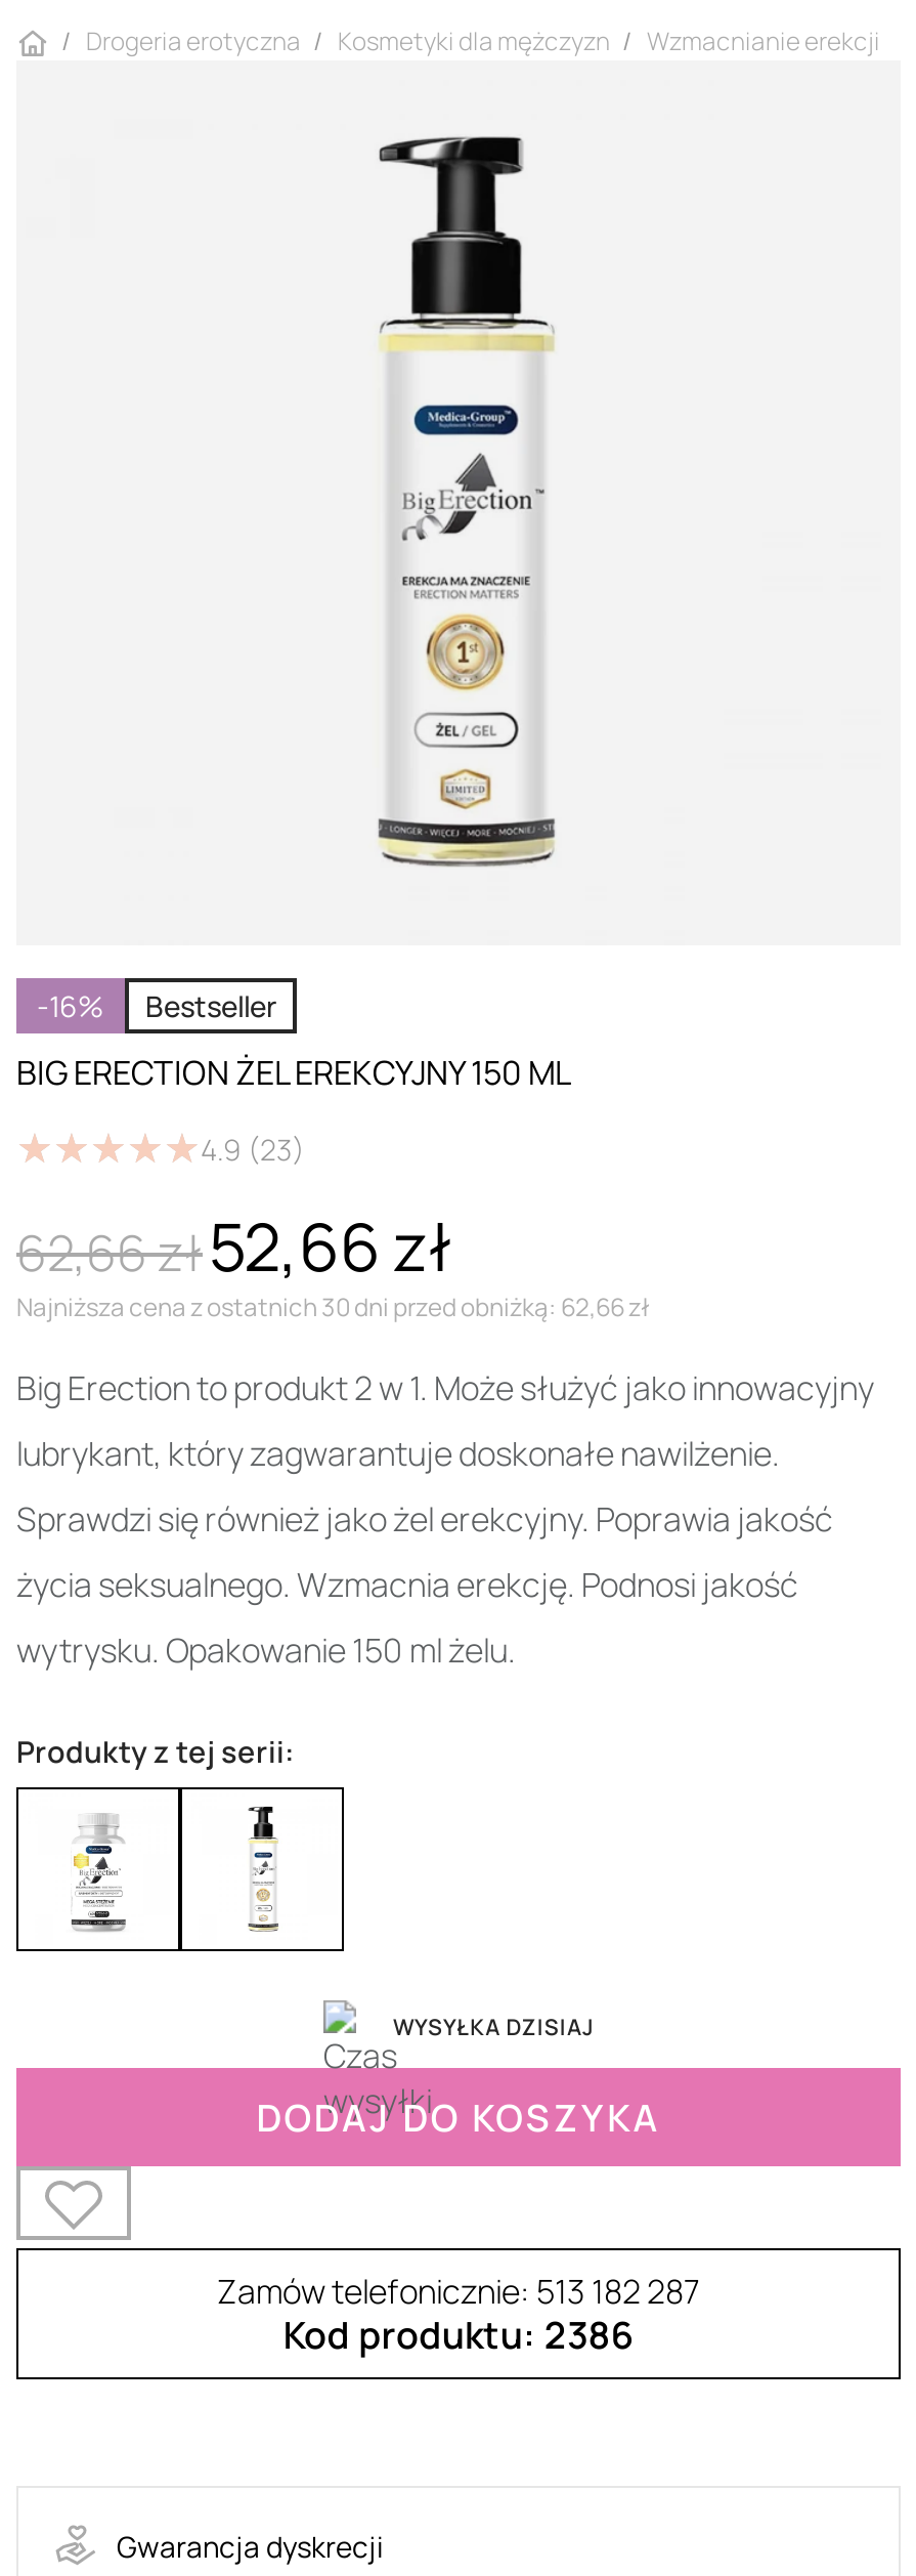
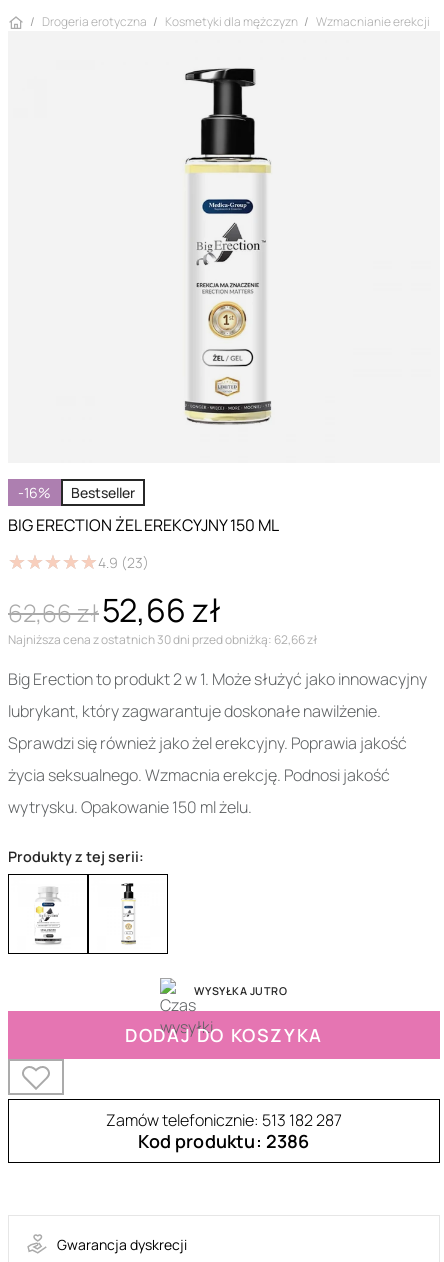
- WYSYŁKA DZISIAJ
+ WYSYŁKA JUTRO
